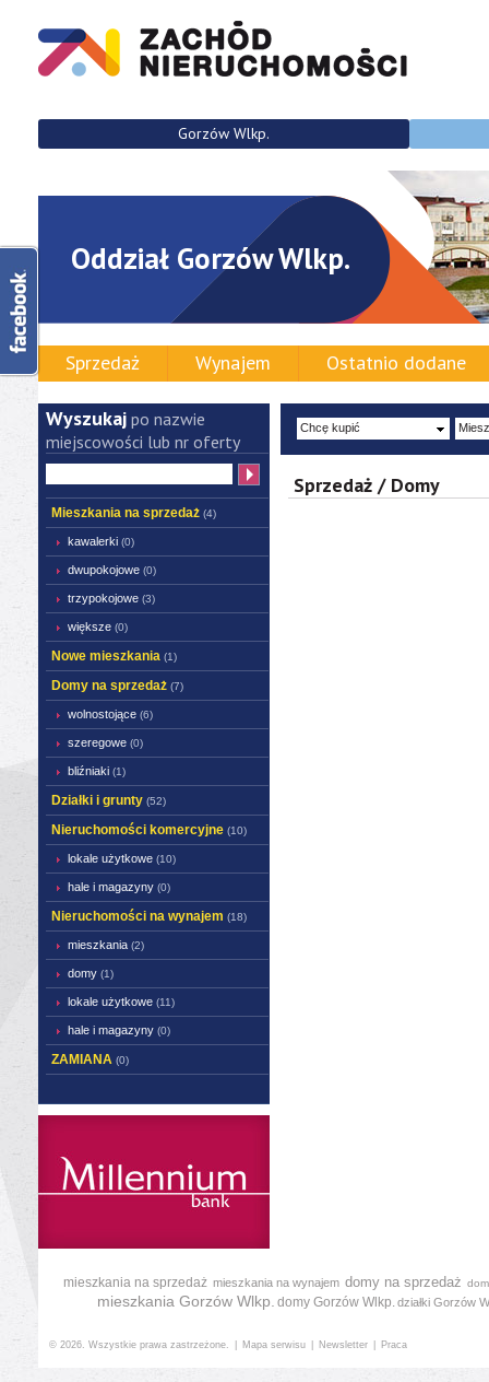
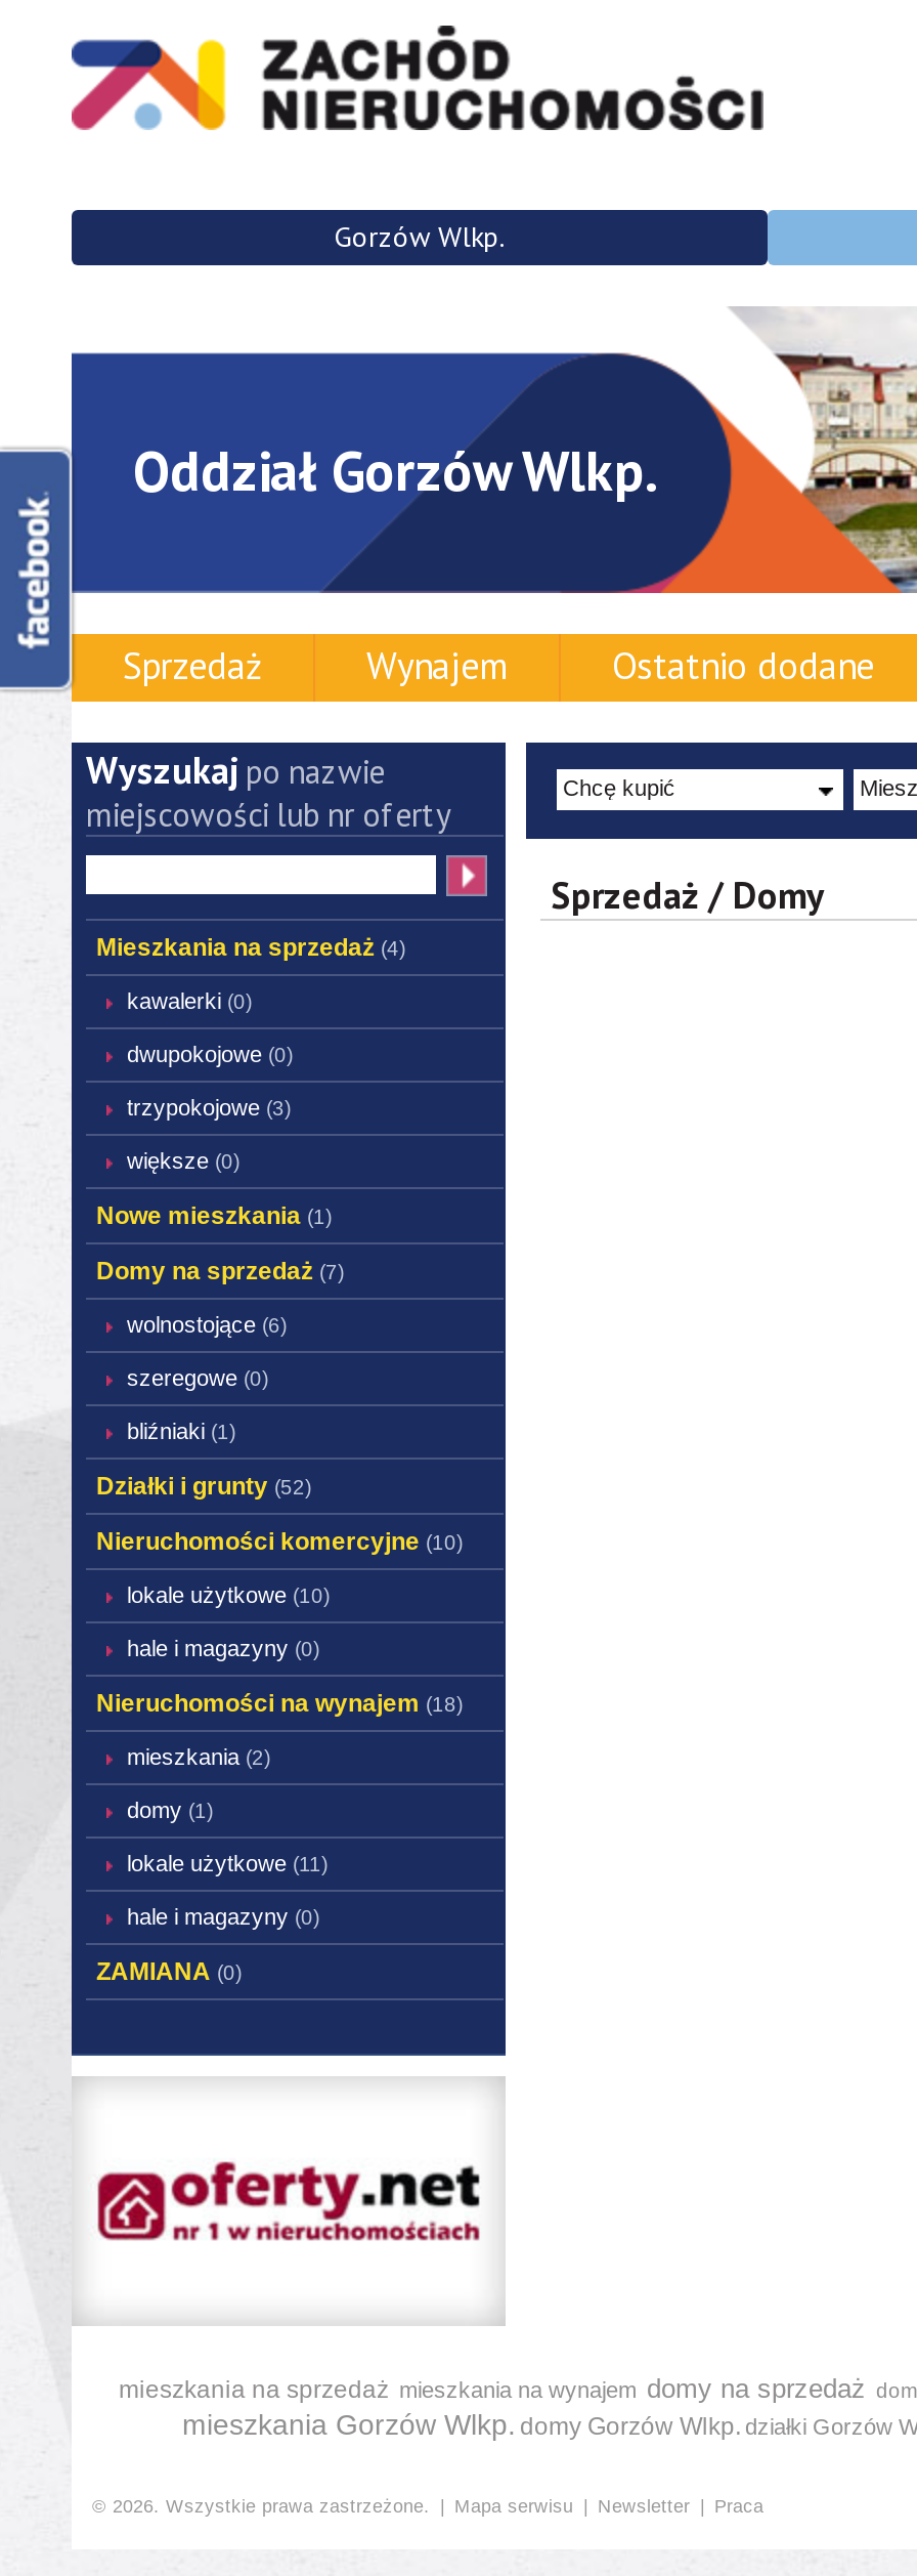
- [image]
+ [image]
